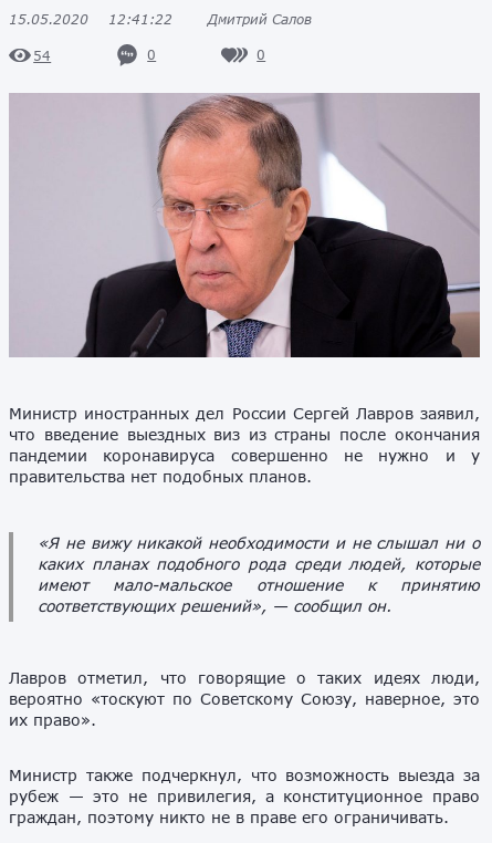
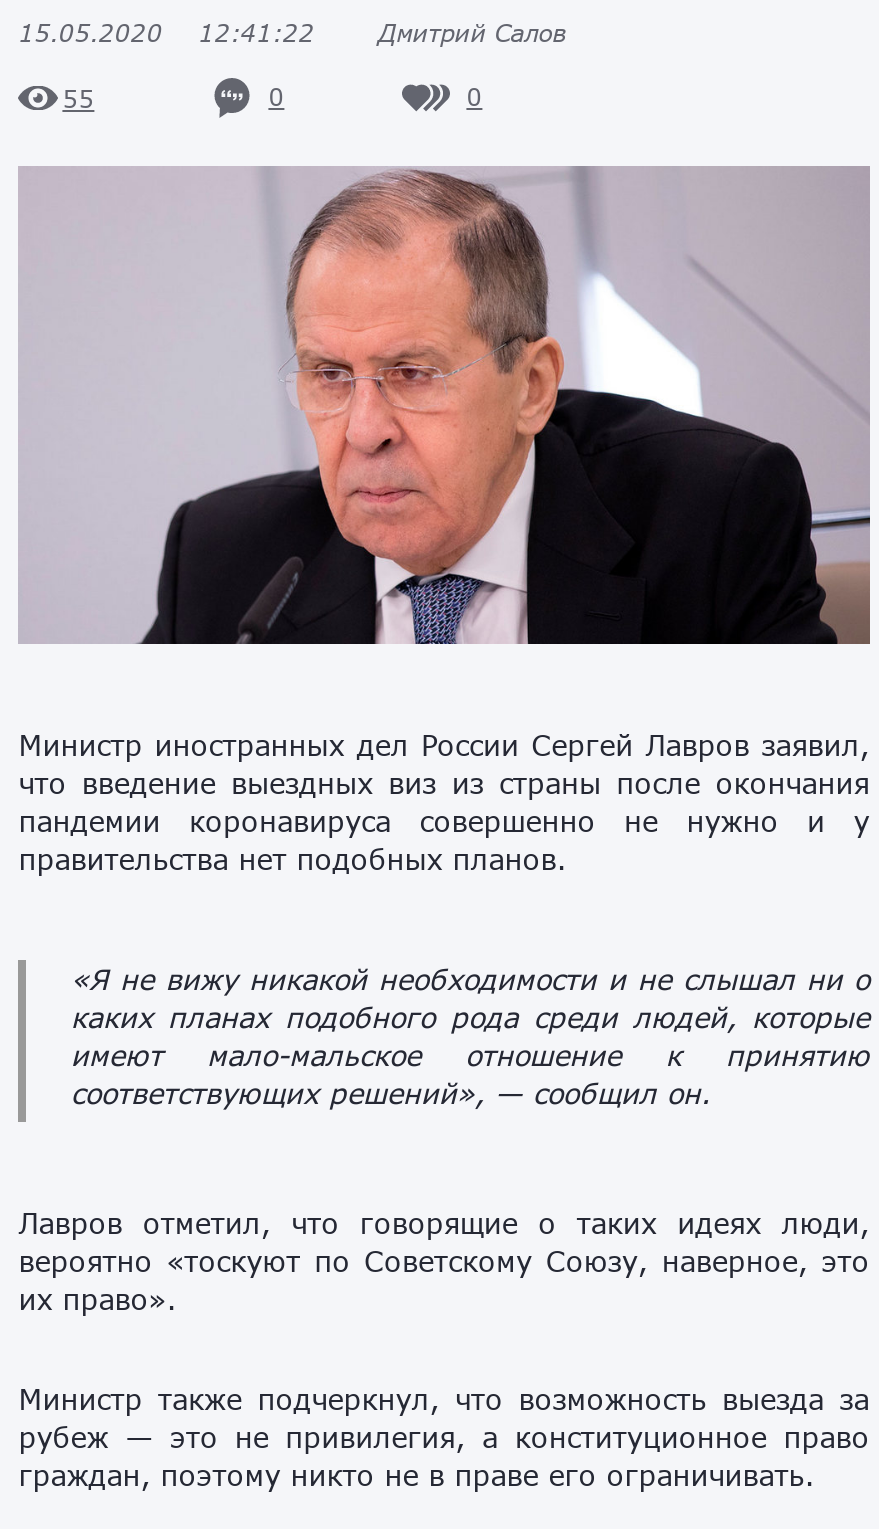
- 54
+ 55
